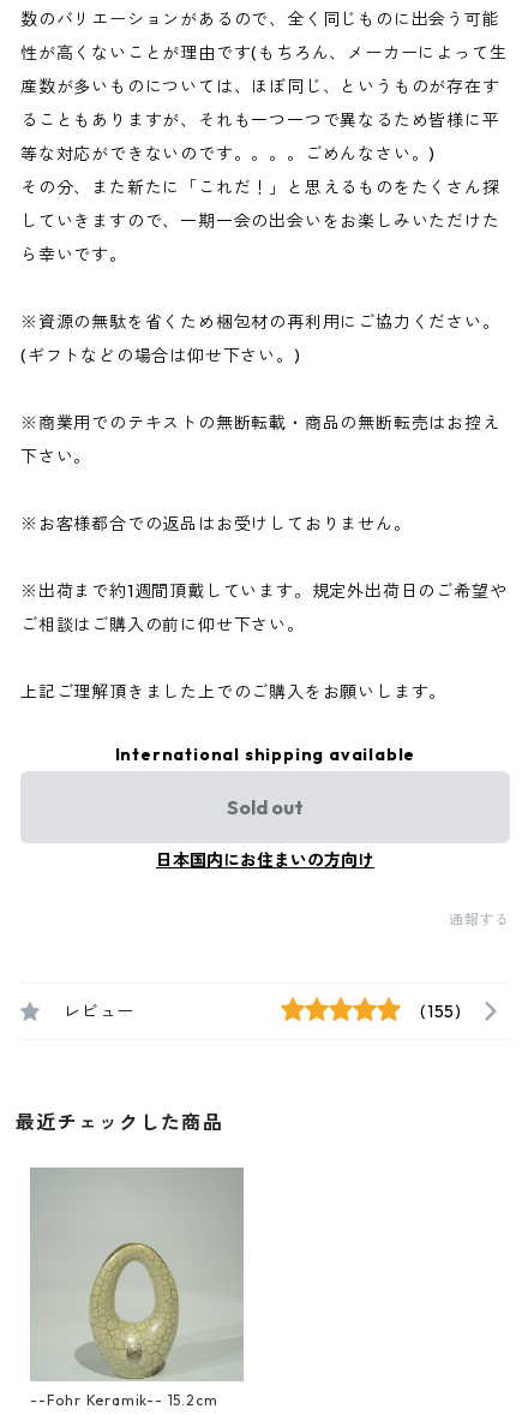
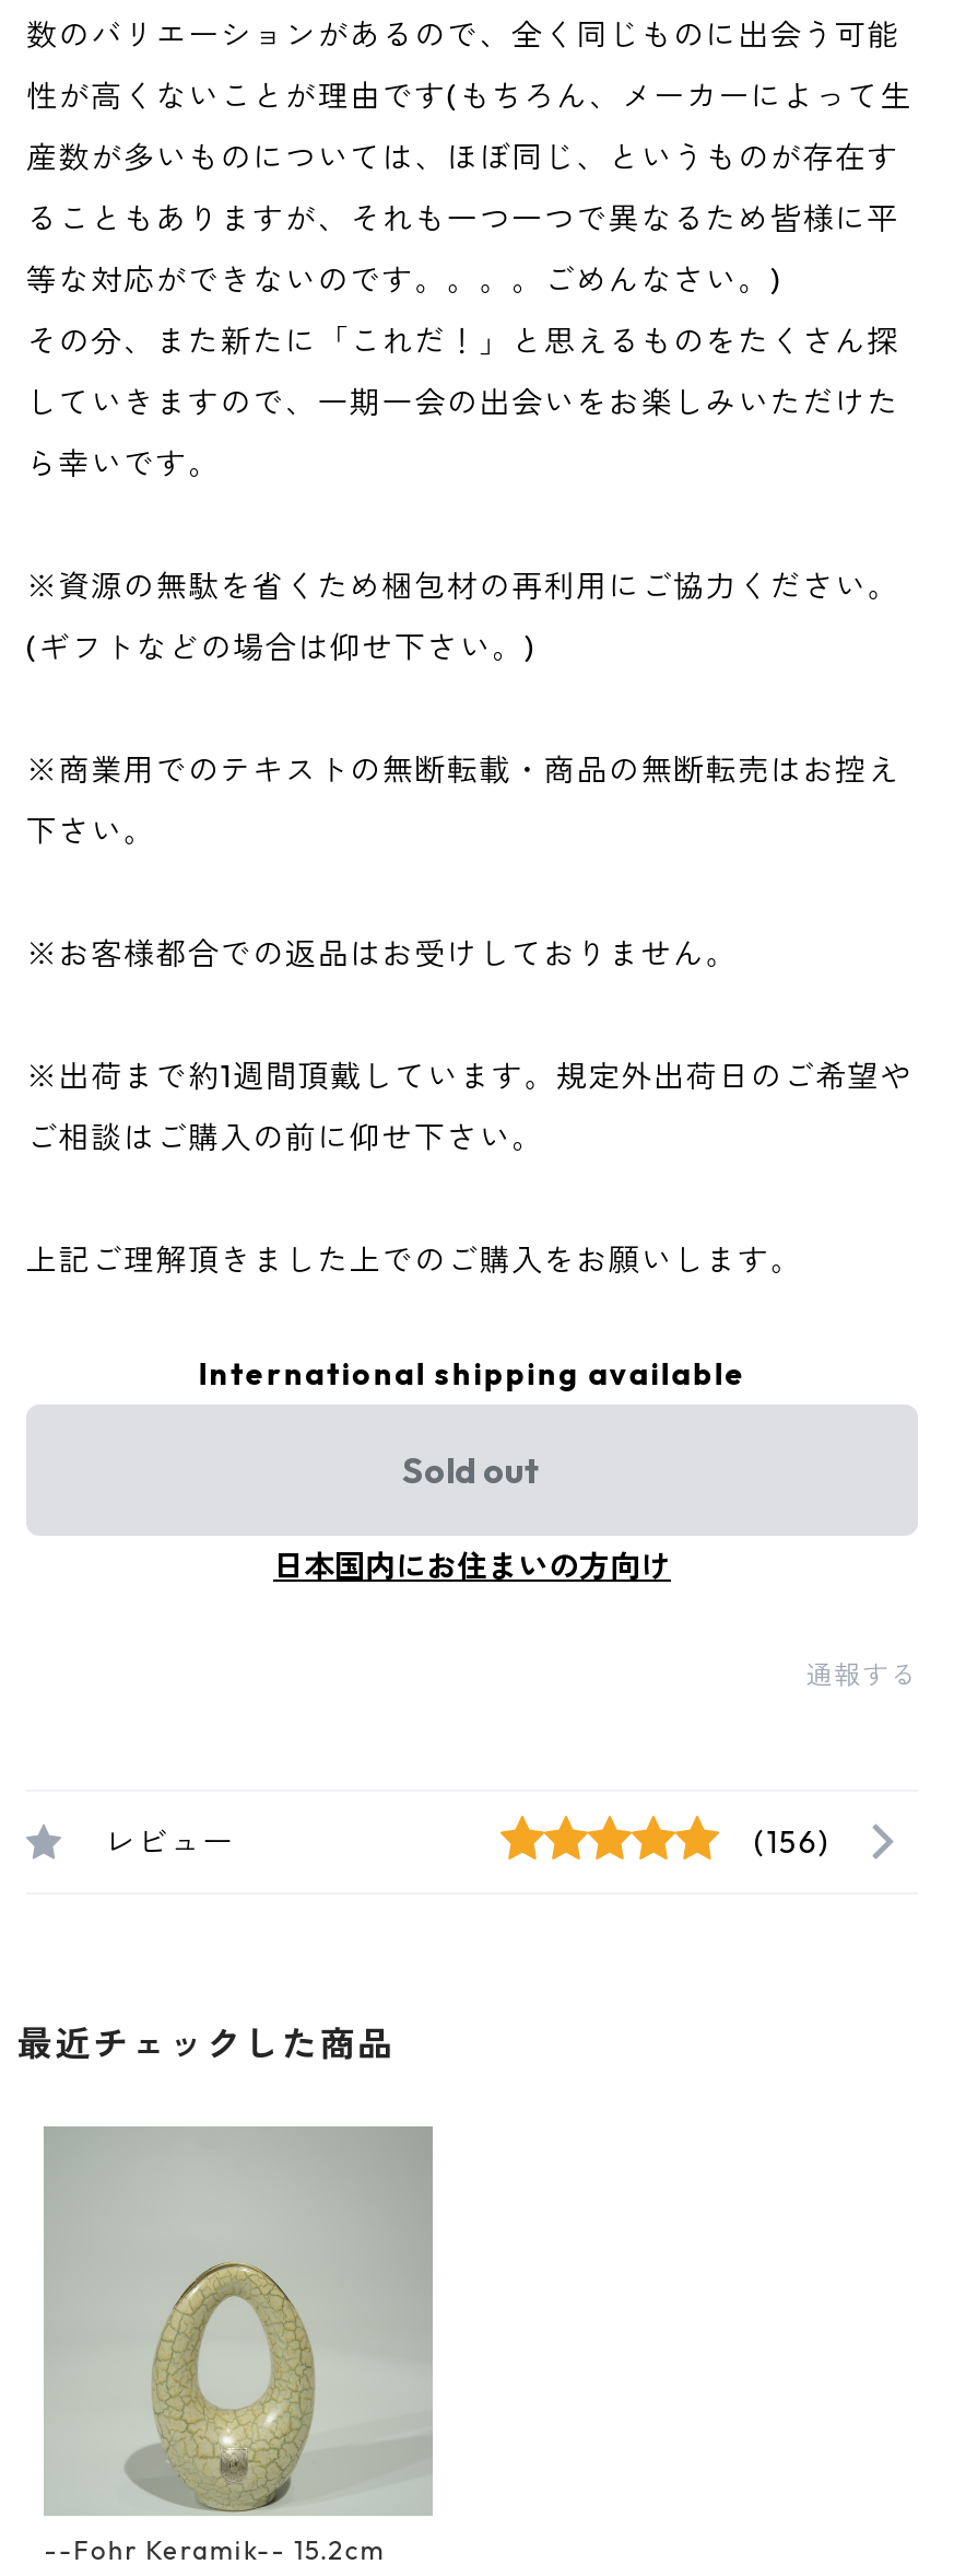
- (155)
+ (156)
